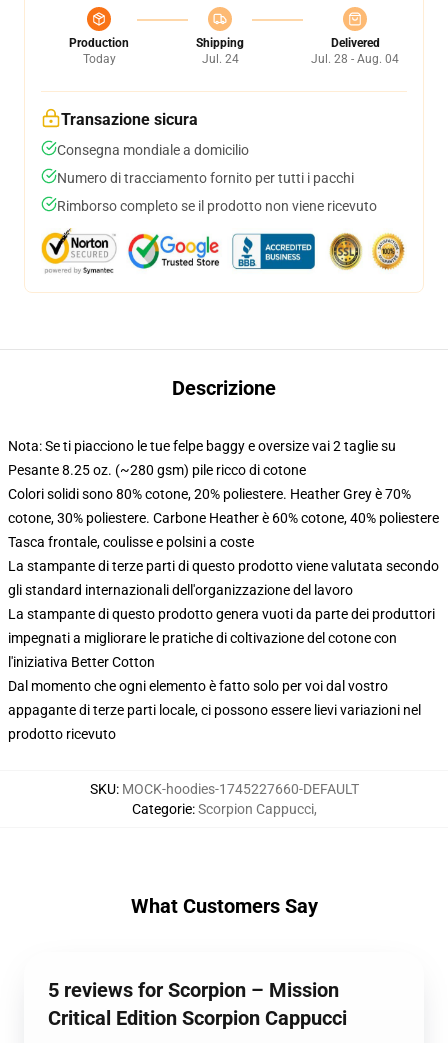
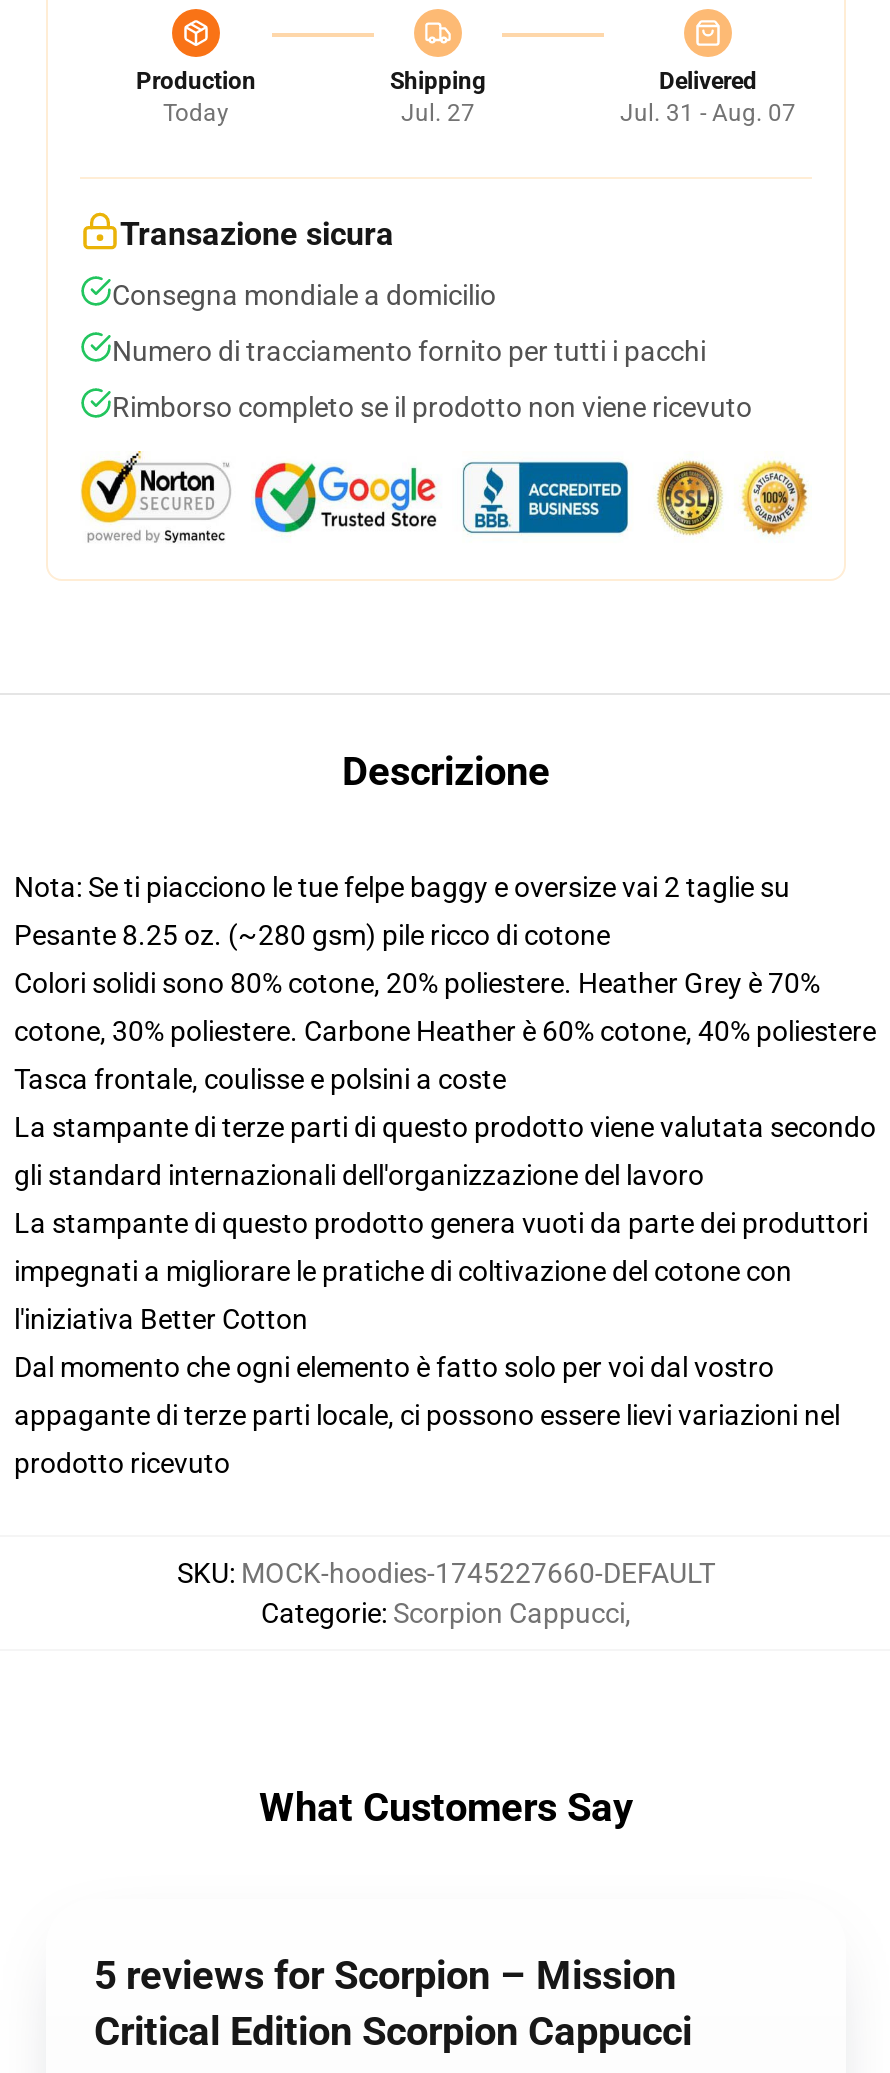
- Jul. 24
+ Jul. 27

- Jul. 28 - Aug. 04
+ Jul. 31 - Aug. 07
